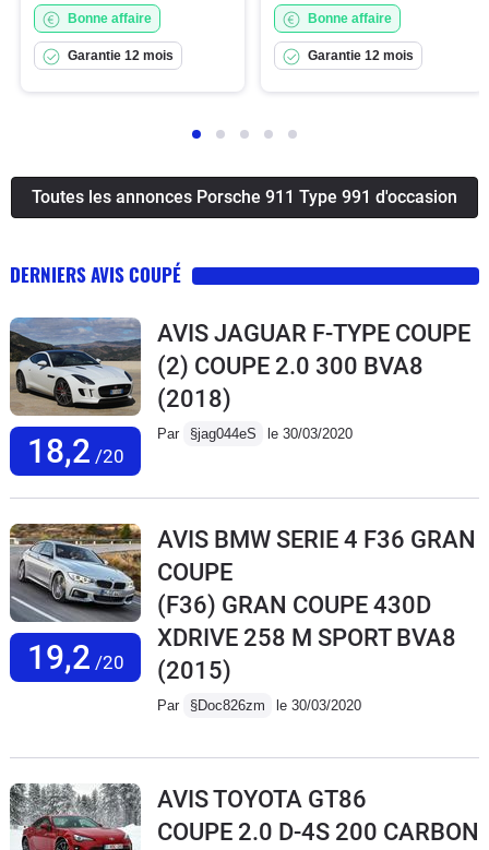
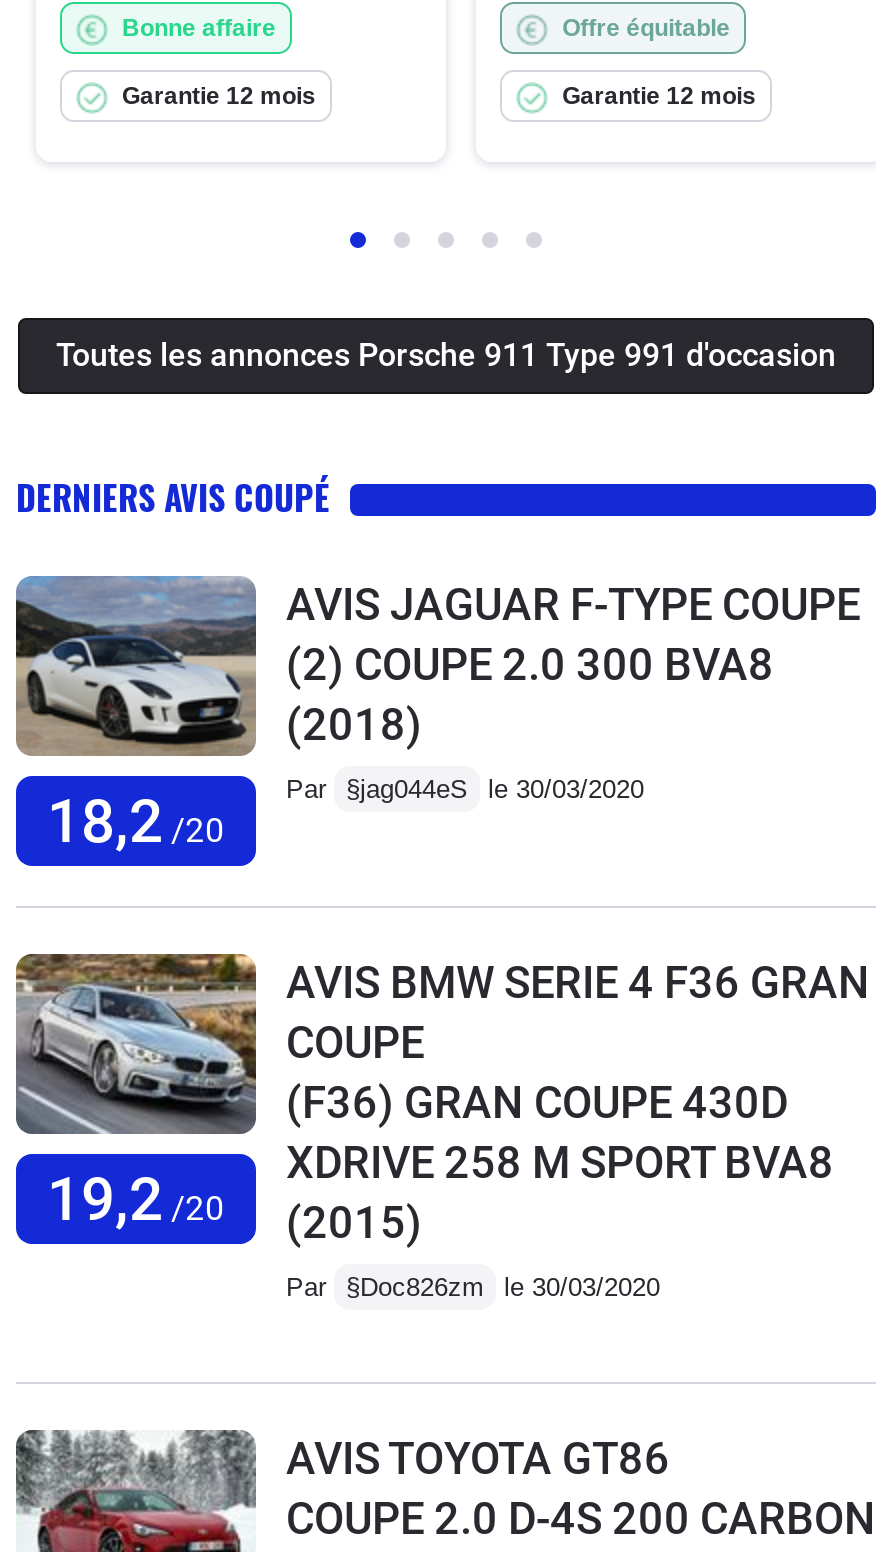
- Bonne affaire
+ Offre équitable
